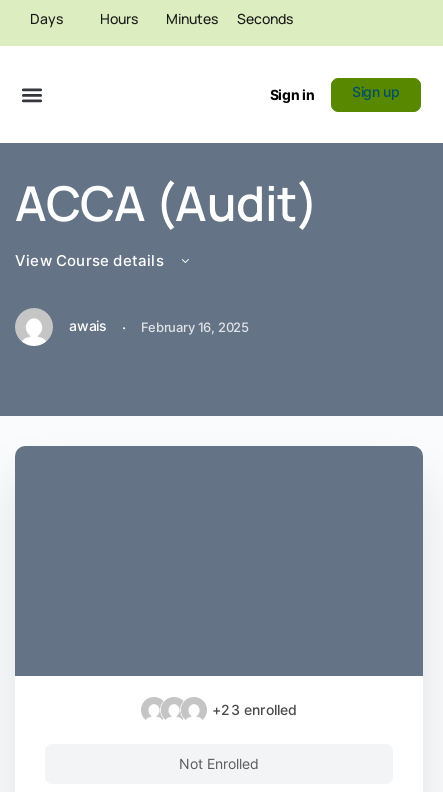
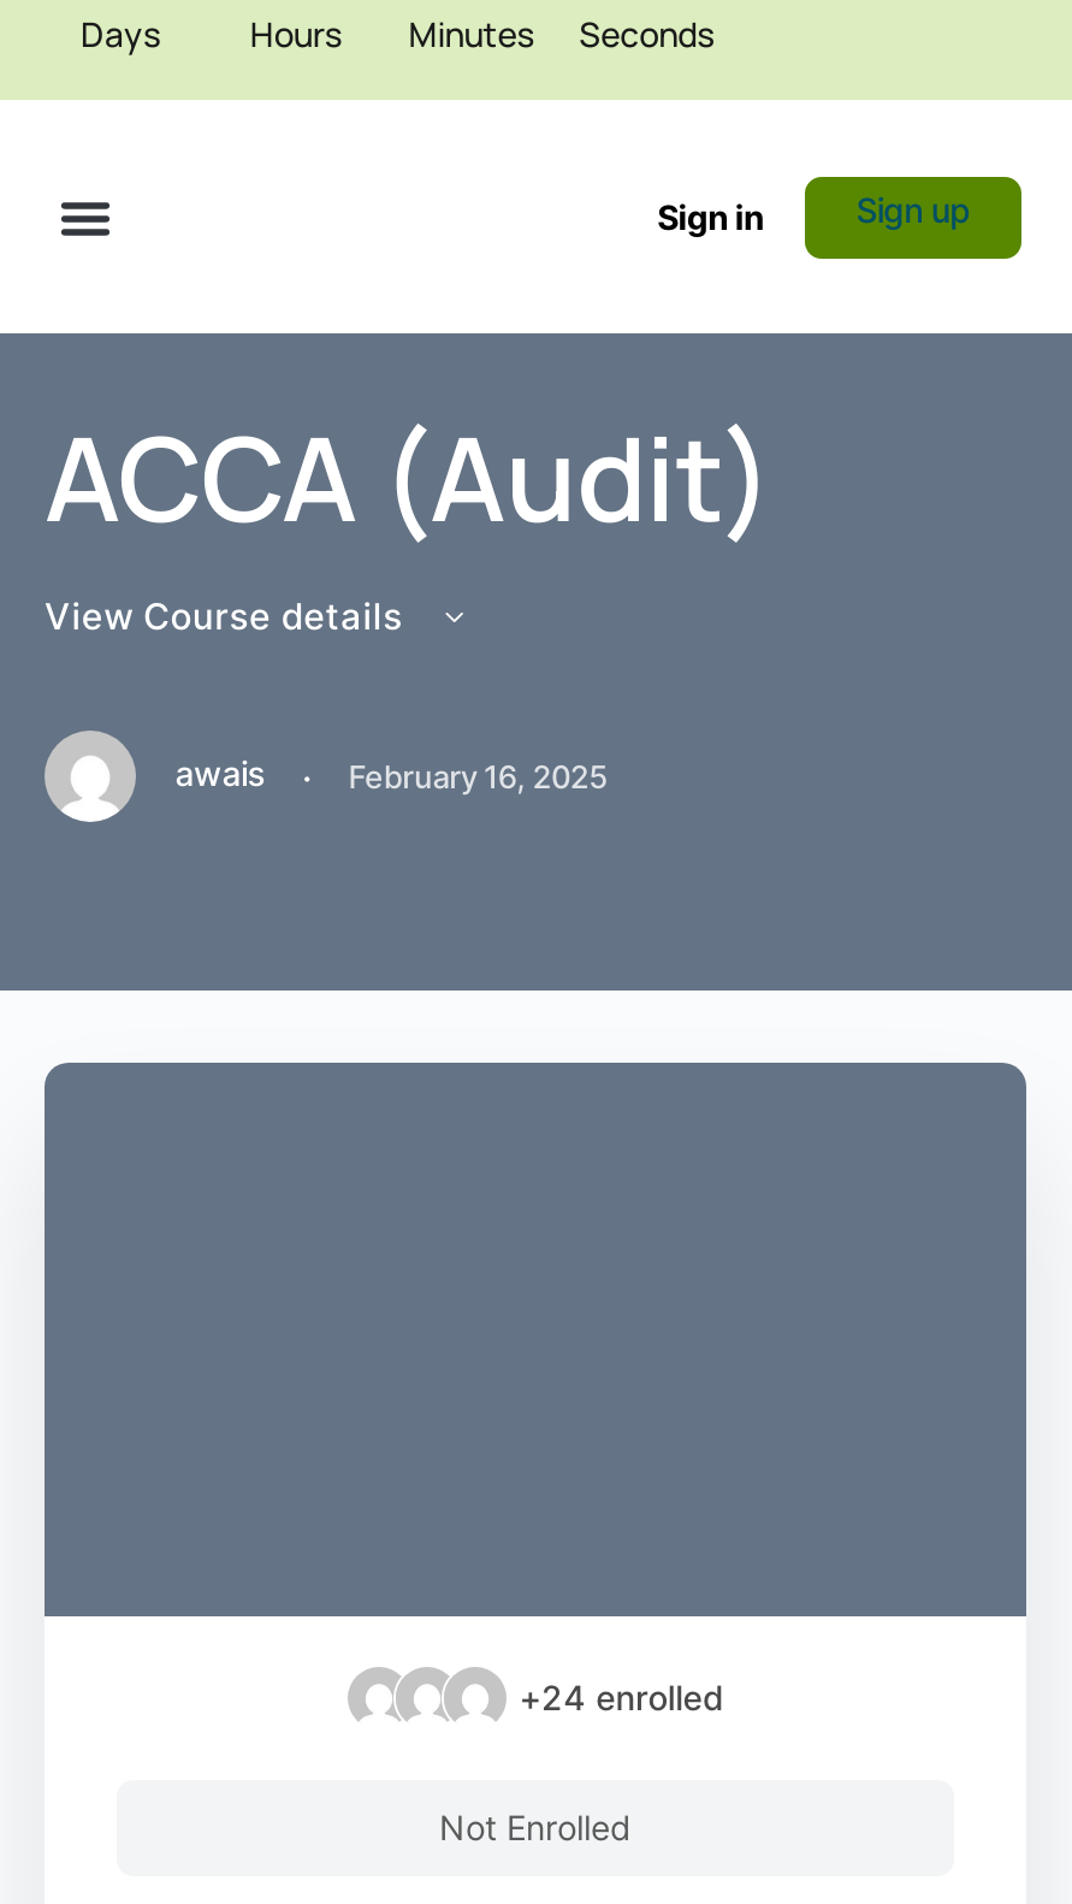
- +23 enrolled
+ +24 enrolled
